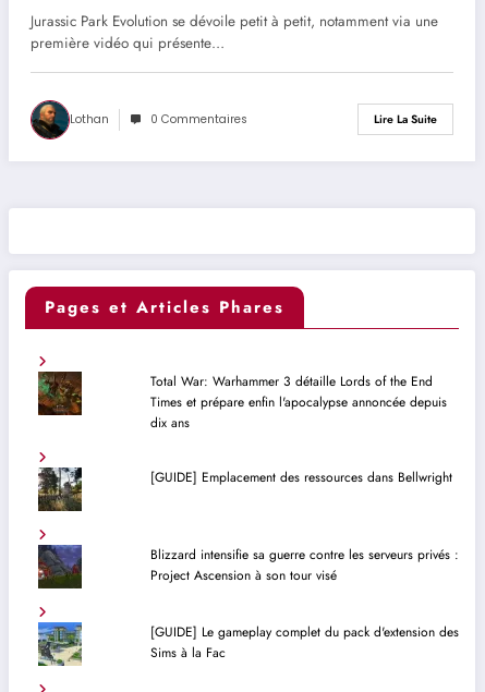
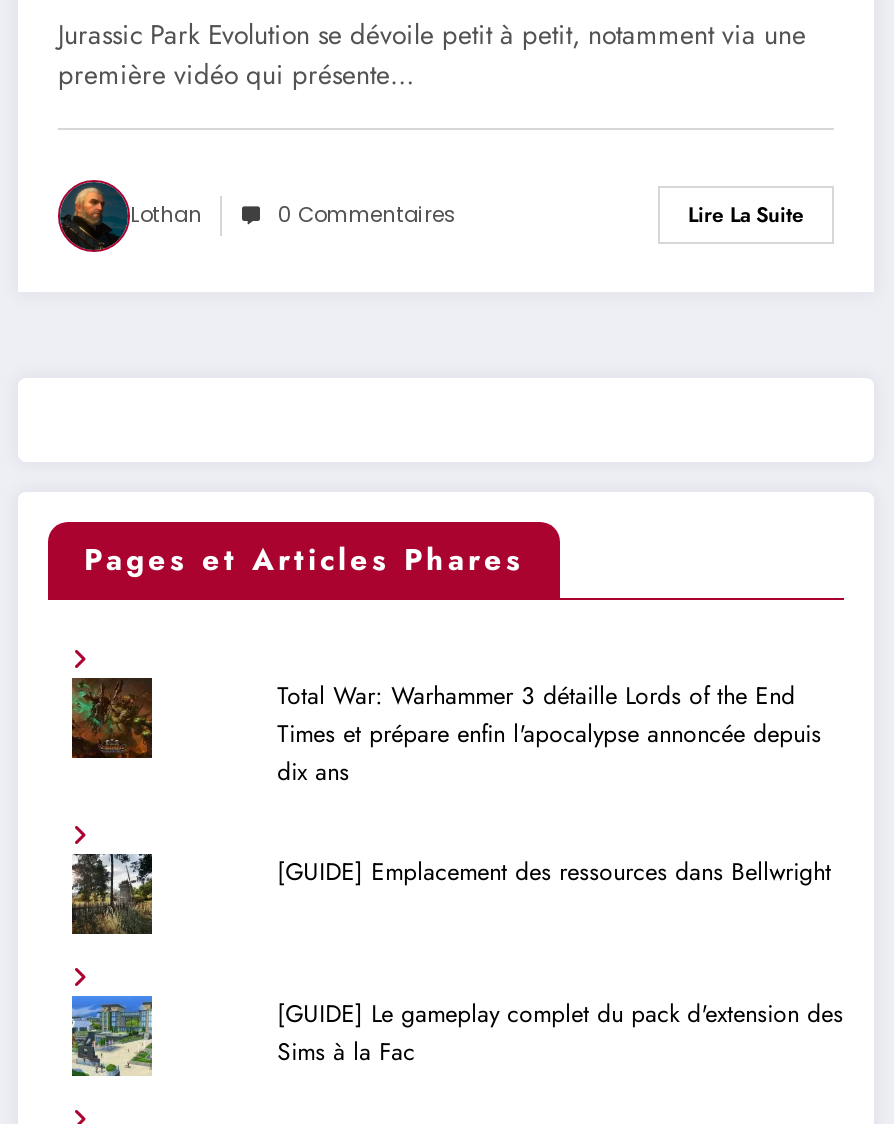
- [image]

- Blizzard intensifie sa guerre contre les serveurs privés :
- Project Ascension à son tour visé
